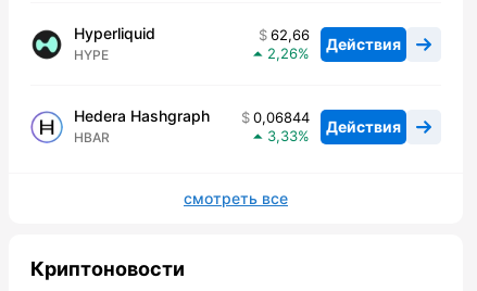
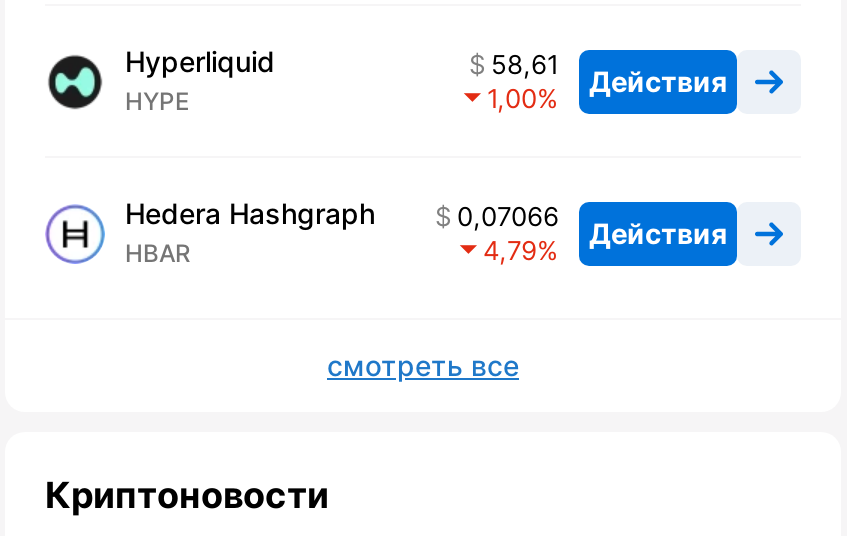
- 62,66 Действия
+ 58,61 Действия

- 2,26
+ 1,00

- 0,06844 Действия
+ 0,07066 Действия

- 3,33
+ 4,79
